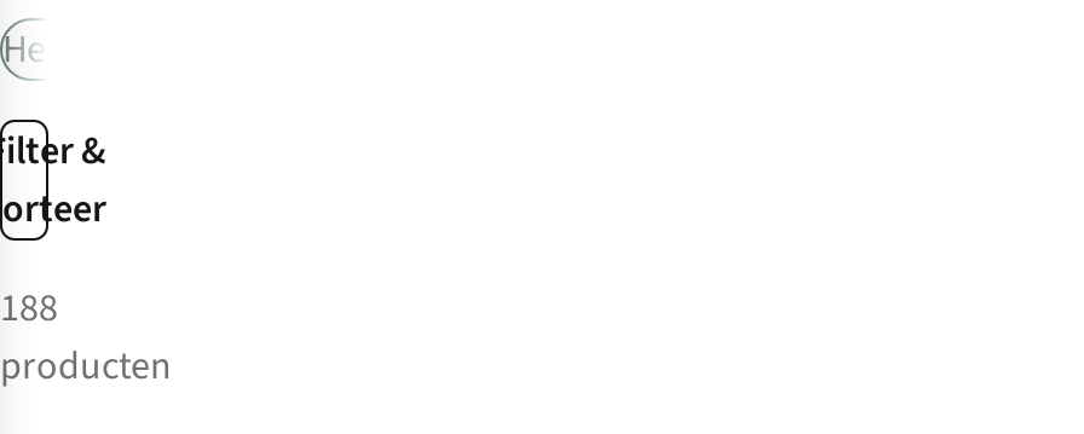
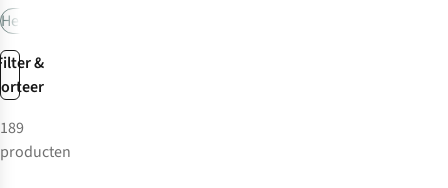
- 188
+ 189
